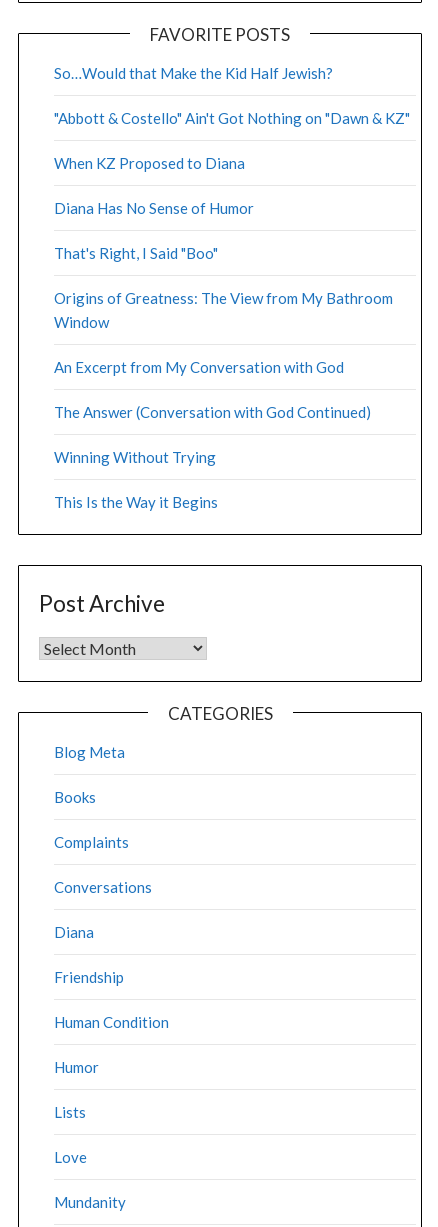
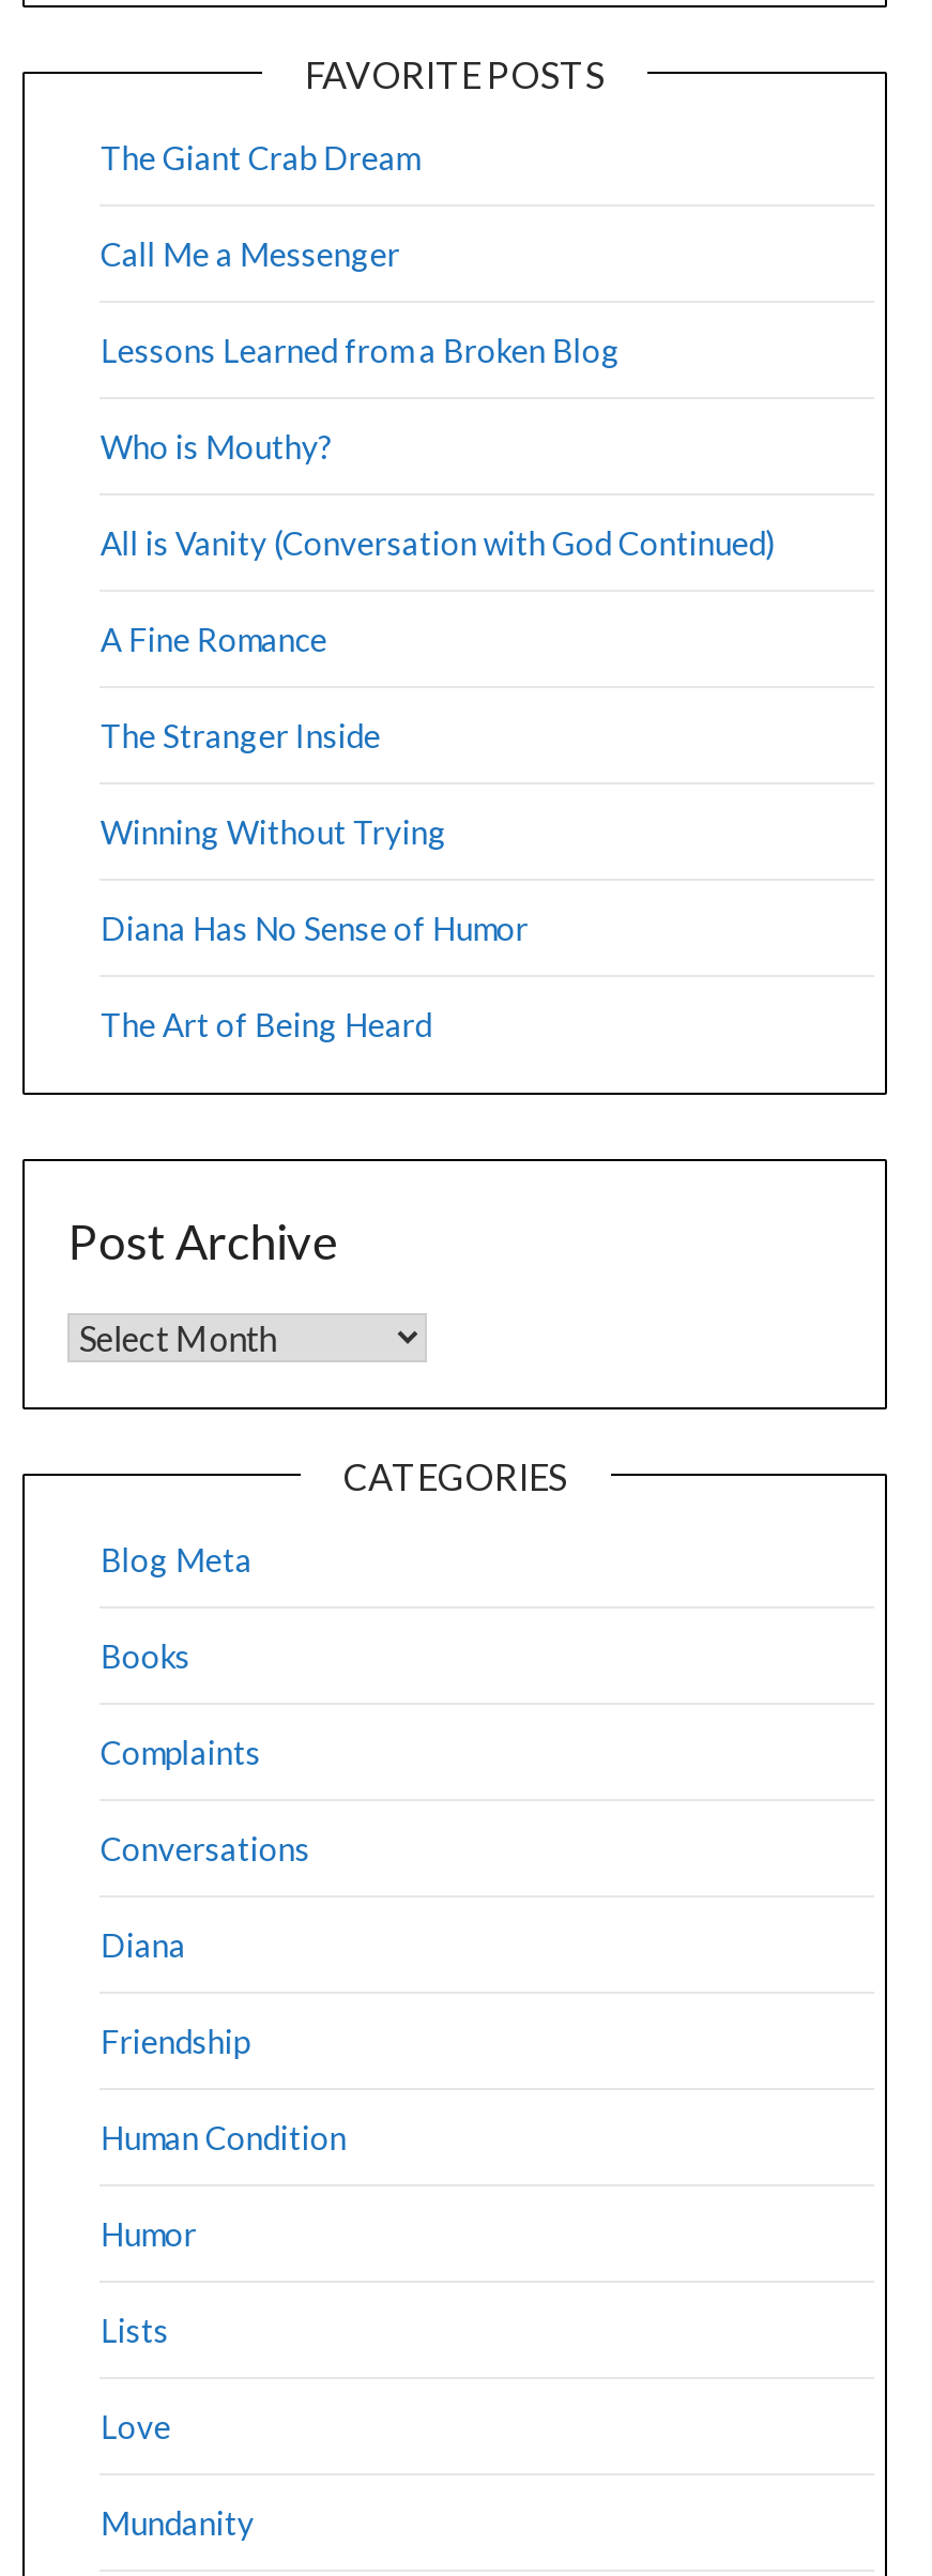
- So…Would that Make the Kid Half Jewish?
- "Abbott & Costello" Ain't Got Nothing on "Dawn & KZ"
- When KZ Proposed to Diana
+ The Giant Crab Dream
+ Call Me a Messenger
+ Lessons Learned from a Broken Blog
+ Who is Mouthy?
+ All is Vanity (Conversation with God Continued)
+ A Fine Romance
+ The Stranger Inside

moved down: Diana Has No Sense of Humor

- That's Right, I Said "Boo"
- Origins of Greatness: The View from My Bathroom
- Window
- An Excerpt from My Conversation with God
- The Answer (Conversation with God Continued)
- This Is the Way it Begins
+ The Art of Being Heard

moved up: Winning Without Trying
